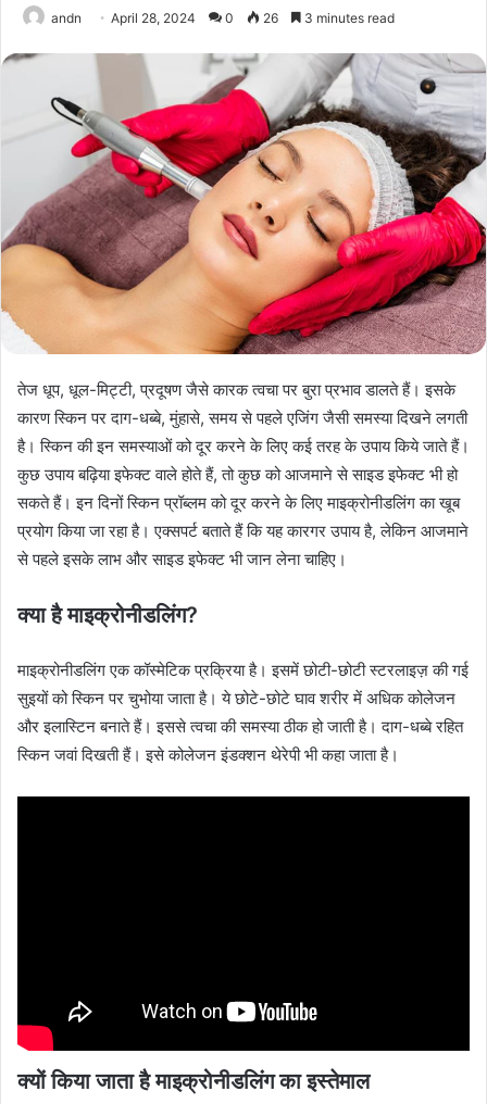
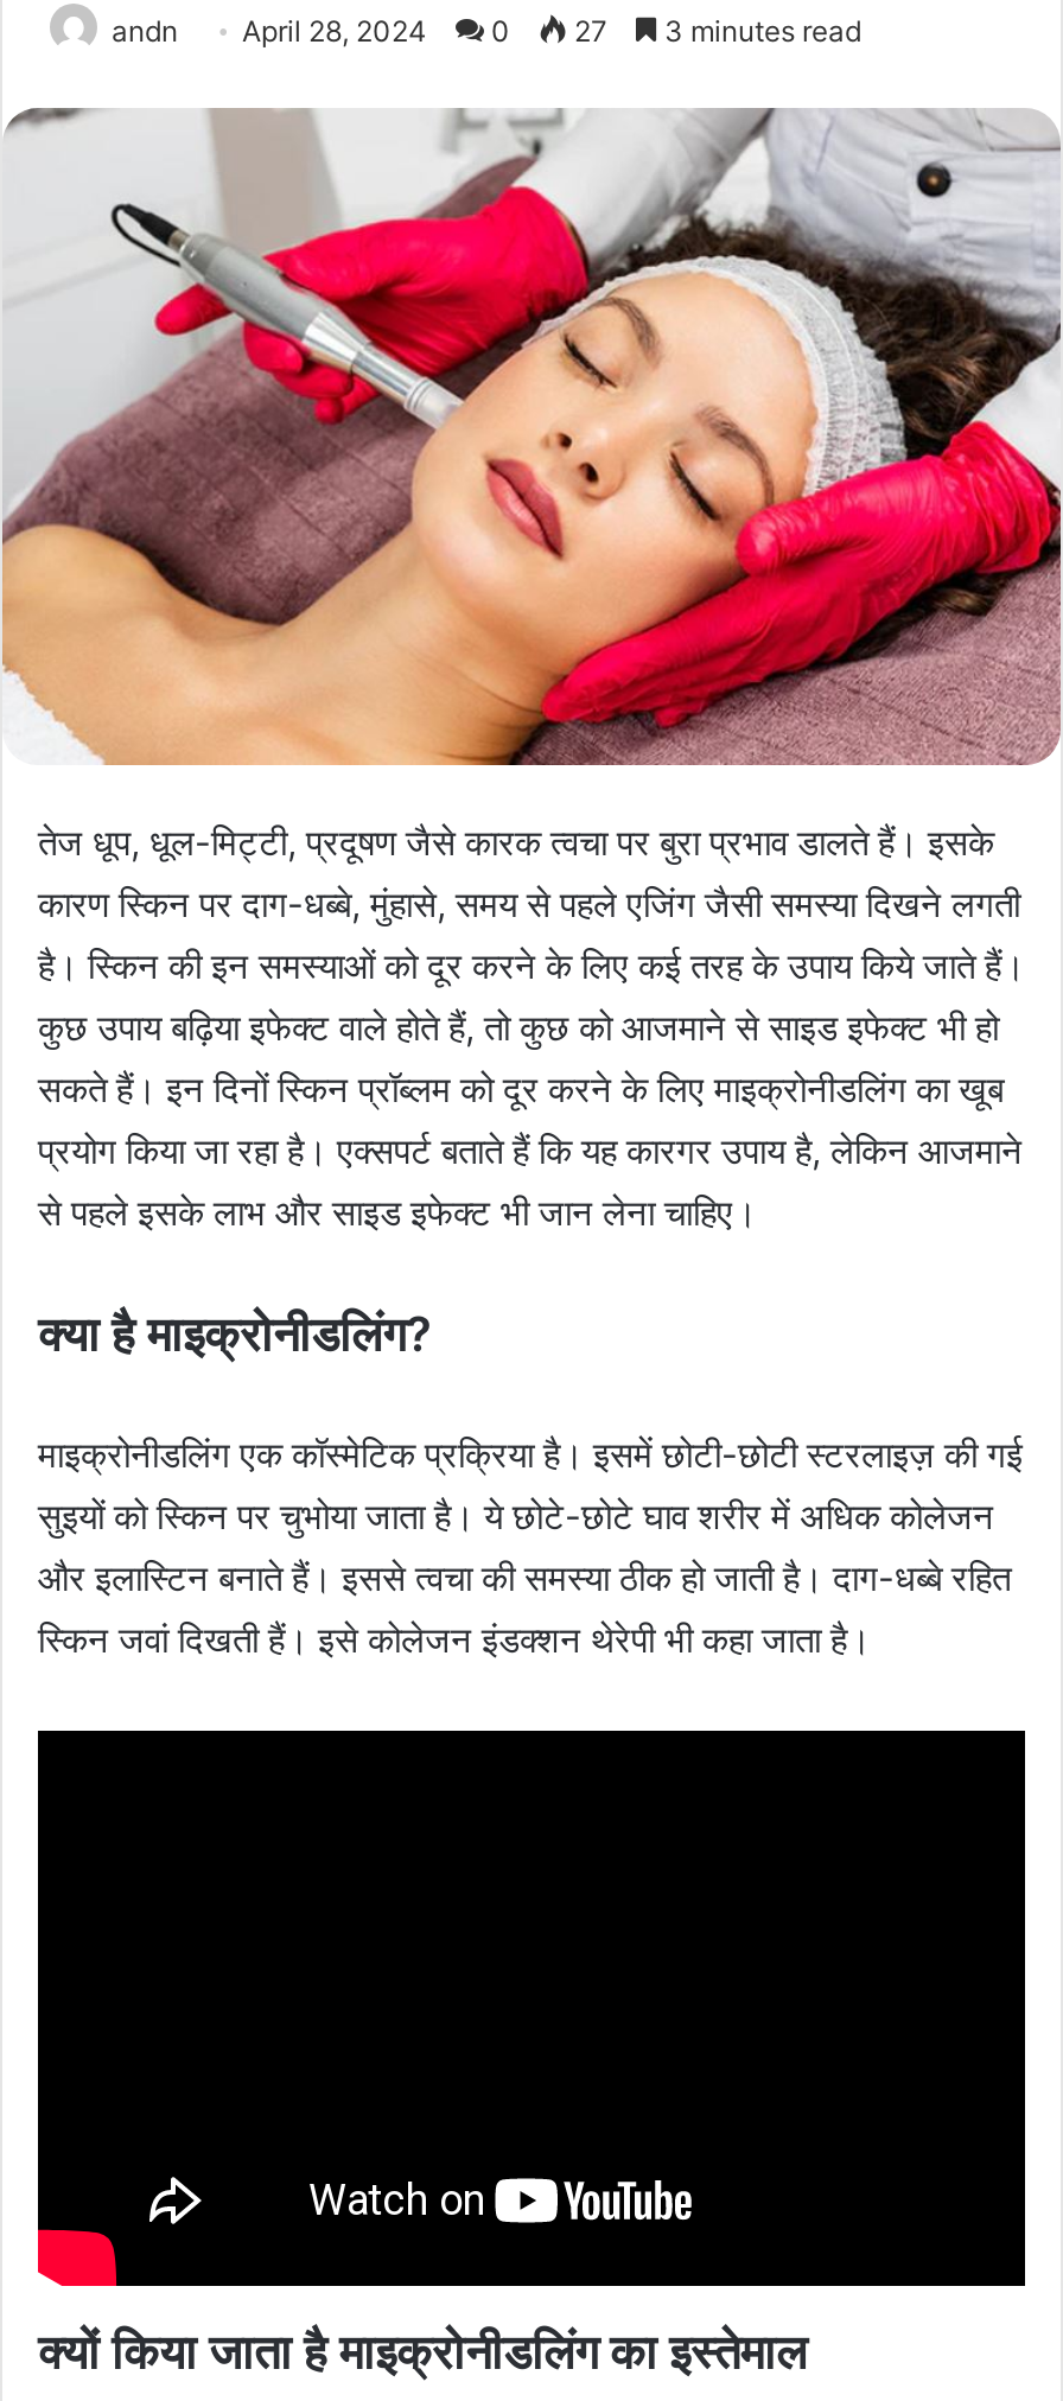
- andn April 28, 2024 0 26 3 minutes read
+ andn April 28, 2024 0 27 3 minutes read
